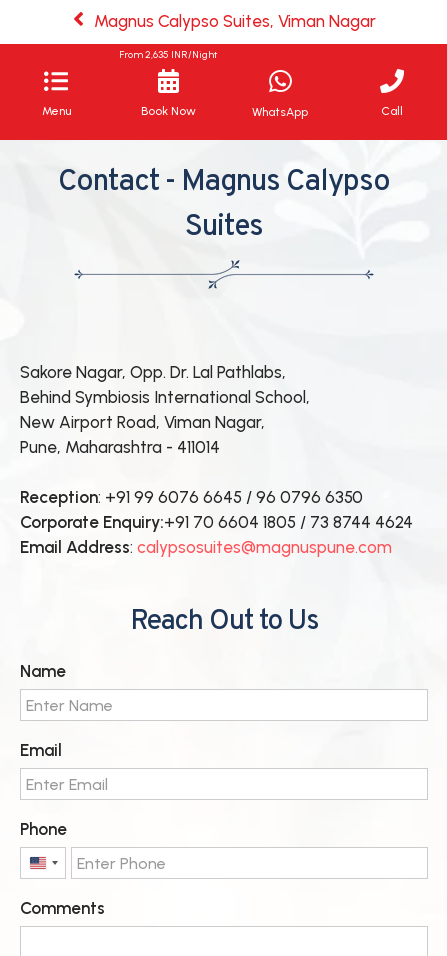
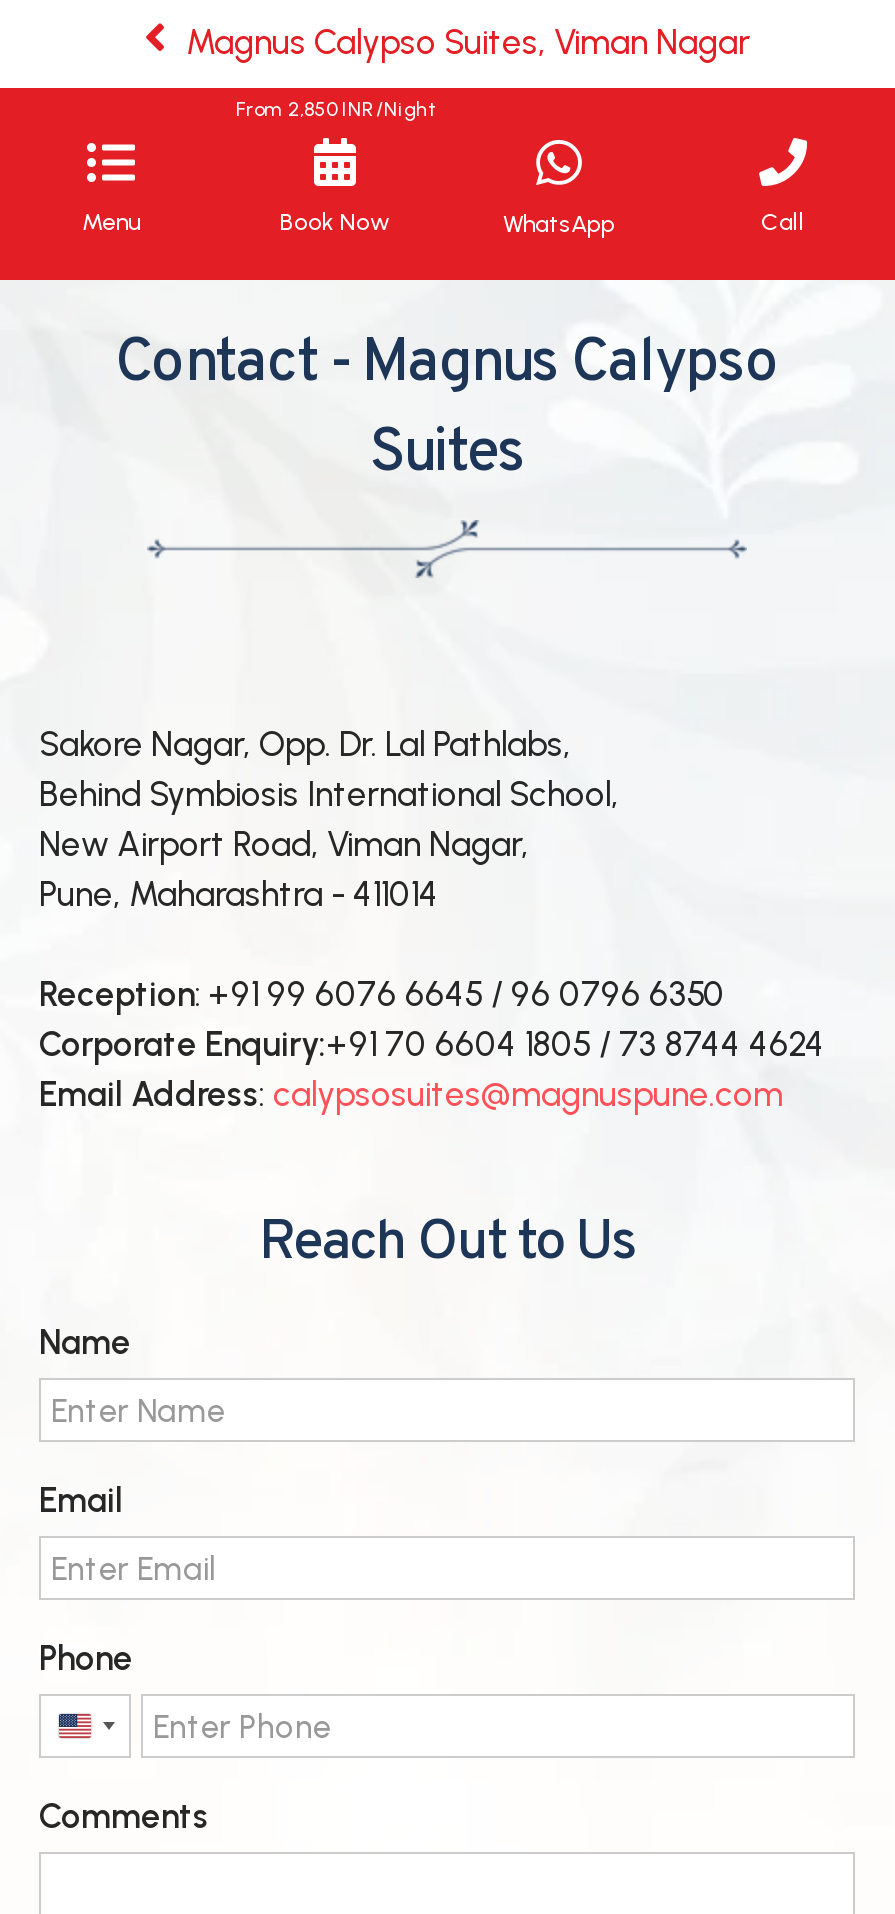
- From 2,635 INR/Night
+ From 2,850 INR/Night
